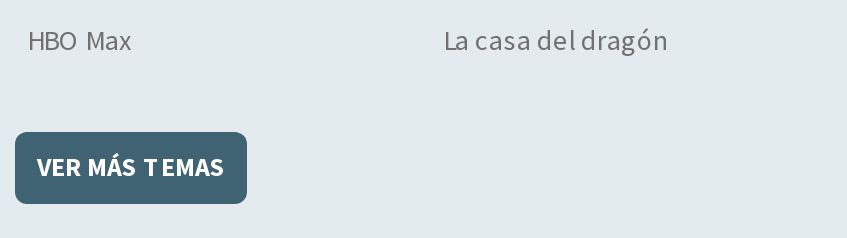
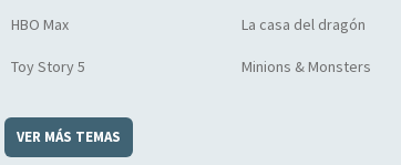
+ Toy Story 5
+ Minions & Monsters
